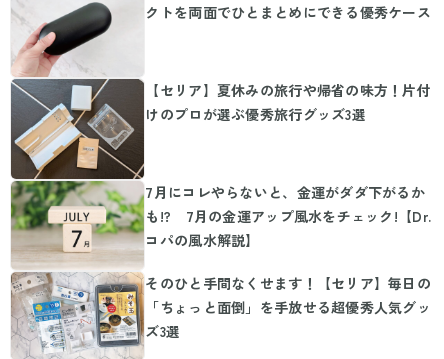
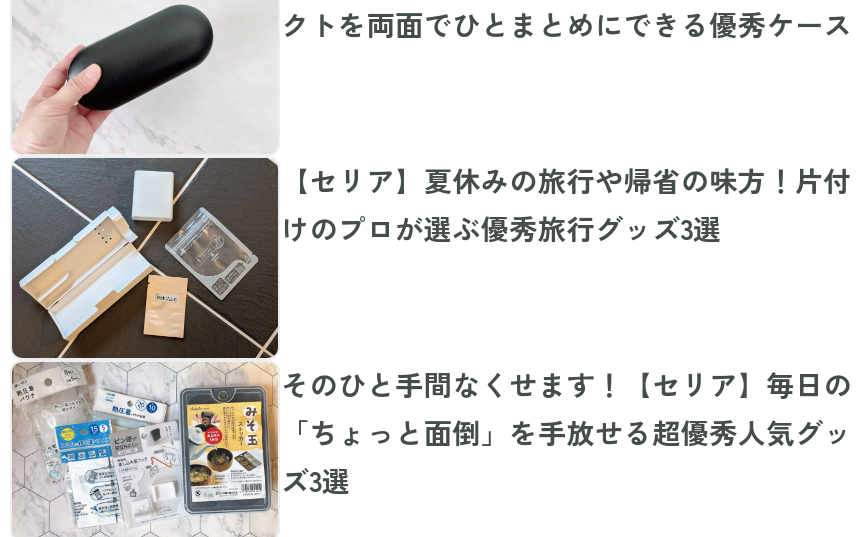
- [image]
- 7月にコレやらないと、金運がダダ下がるか
- も!? 7月の金運アップ風水をチェック!【Dr.
- コパの風水解説】
